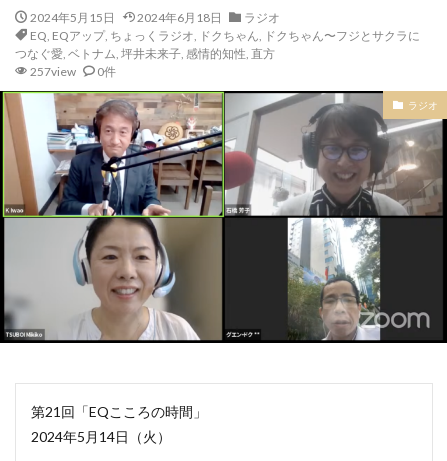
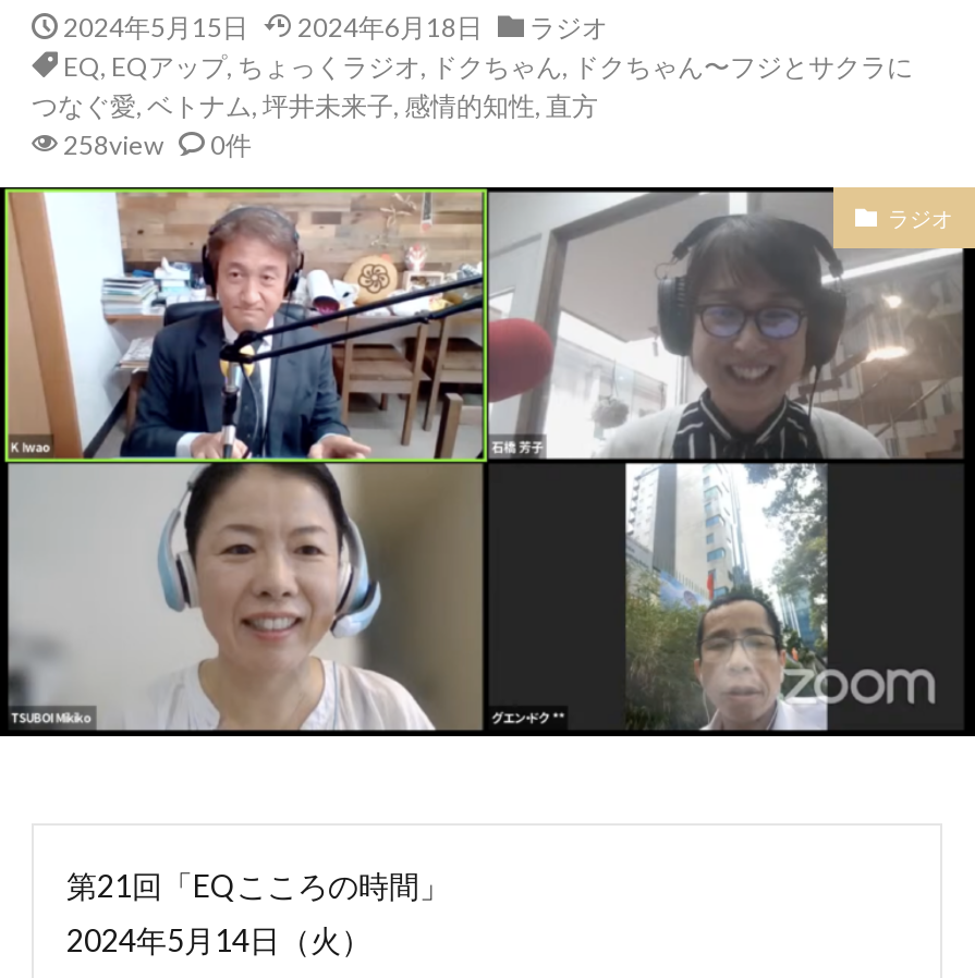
- 257view 0件
+ 258view 0件
